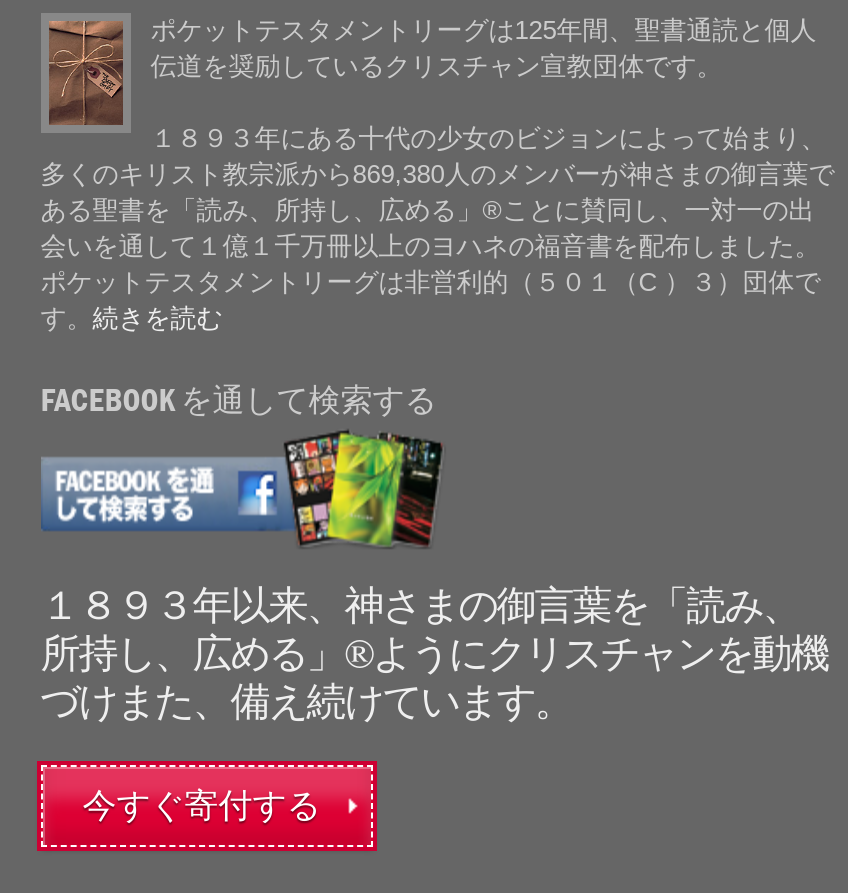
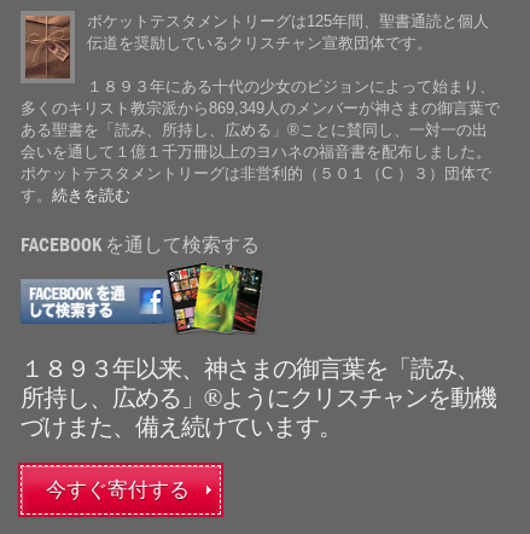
- 多くのキリスト教宗派から869,380人のメンバーが神さまの御言葉で
+ 多くのキリスト教宗派から869,349人のメンバーが神さまの御言葉で
